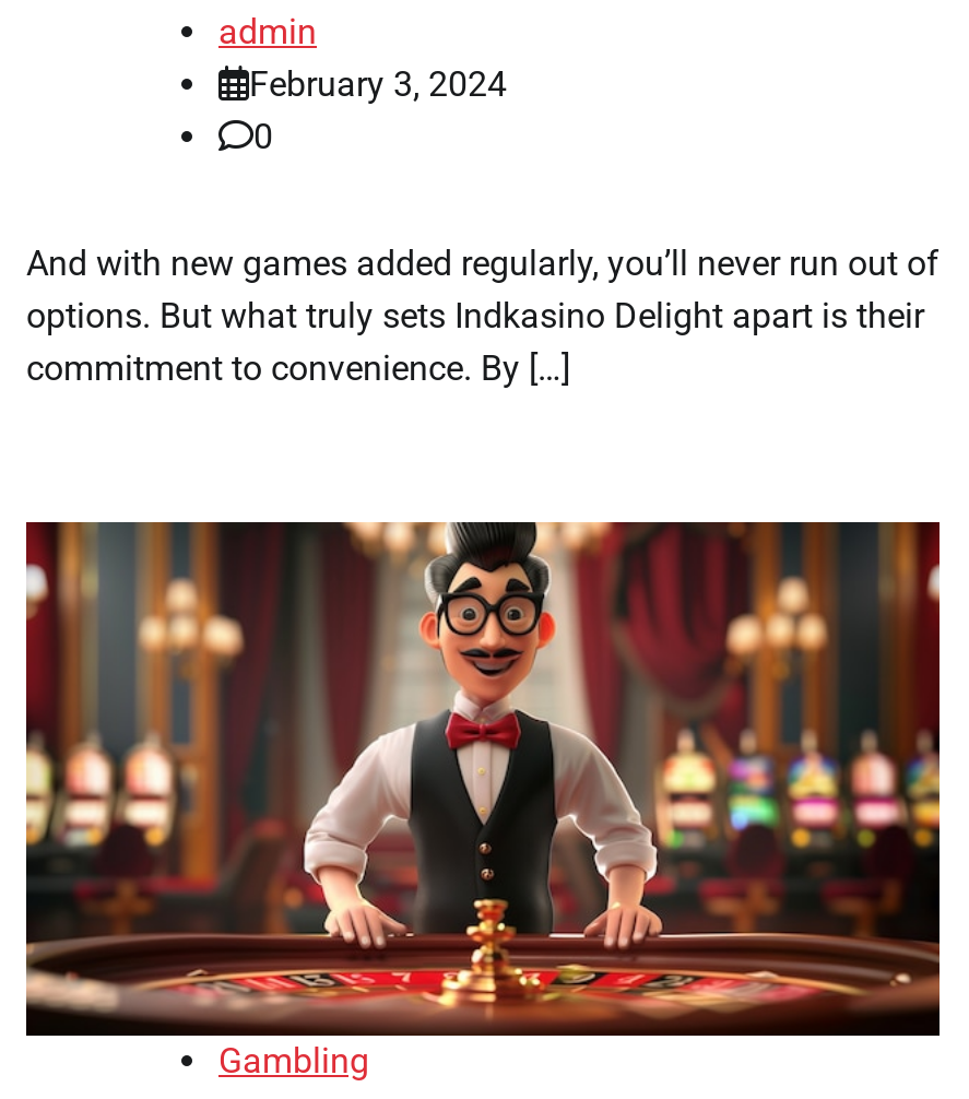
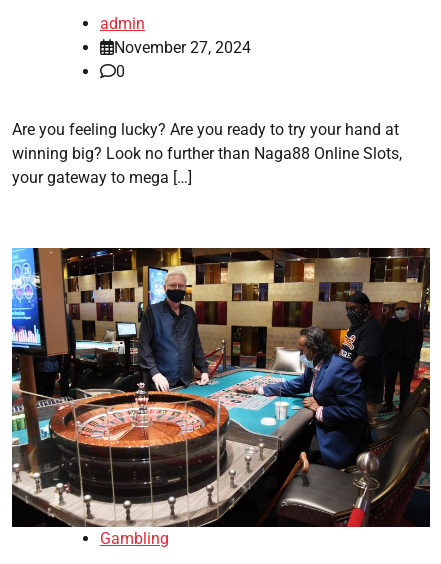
- February 3, 2024
+ November 27, 2024

- And with new games added regularly, you’ll never run out of
- options. But what truly sets Indkasino Delight apart is their
- commitment to convenience. By […]
+ Are you feeling lucky? Are you ready to try your hand at
+ winning big? Look no further than Naga88 Online Slots,
+ your gateway to mega […]

- [image]
+ [image]
